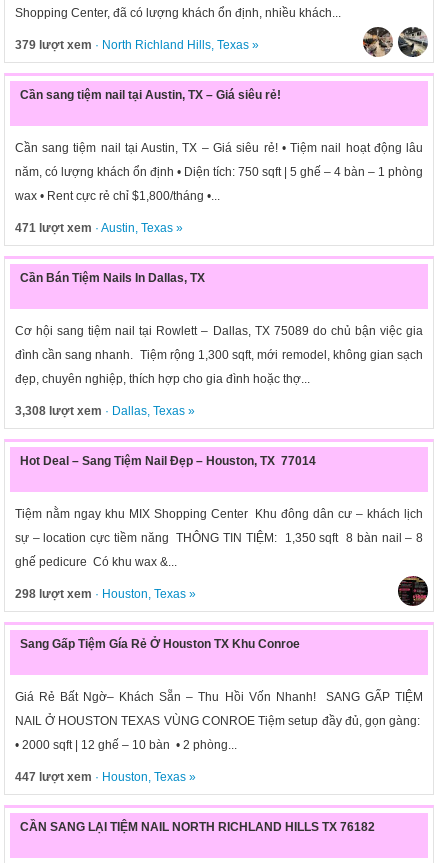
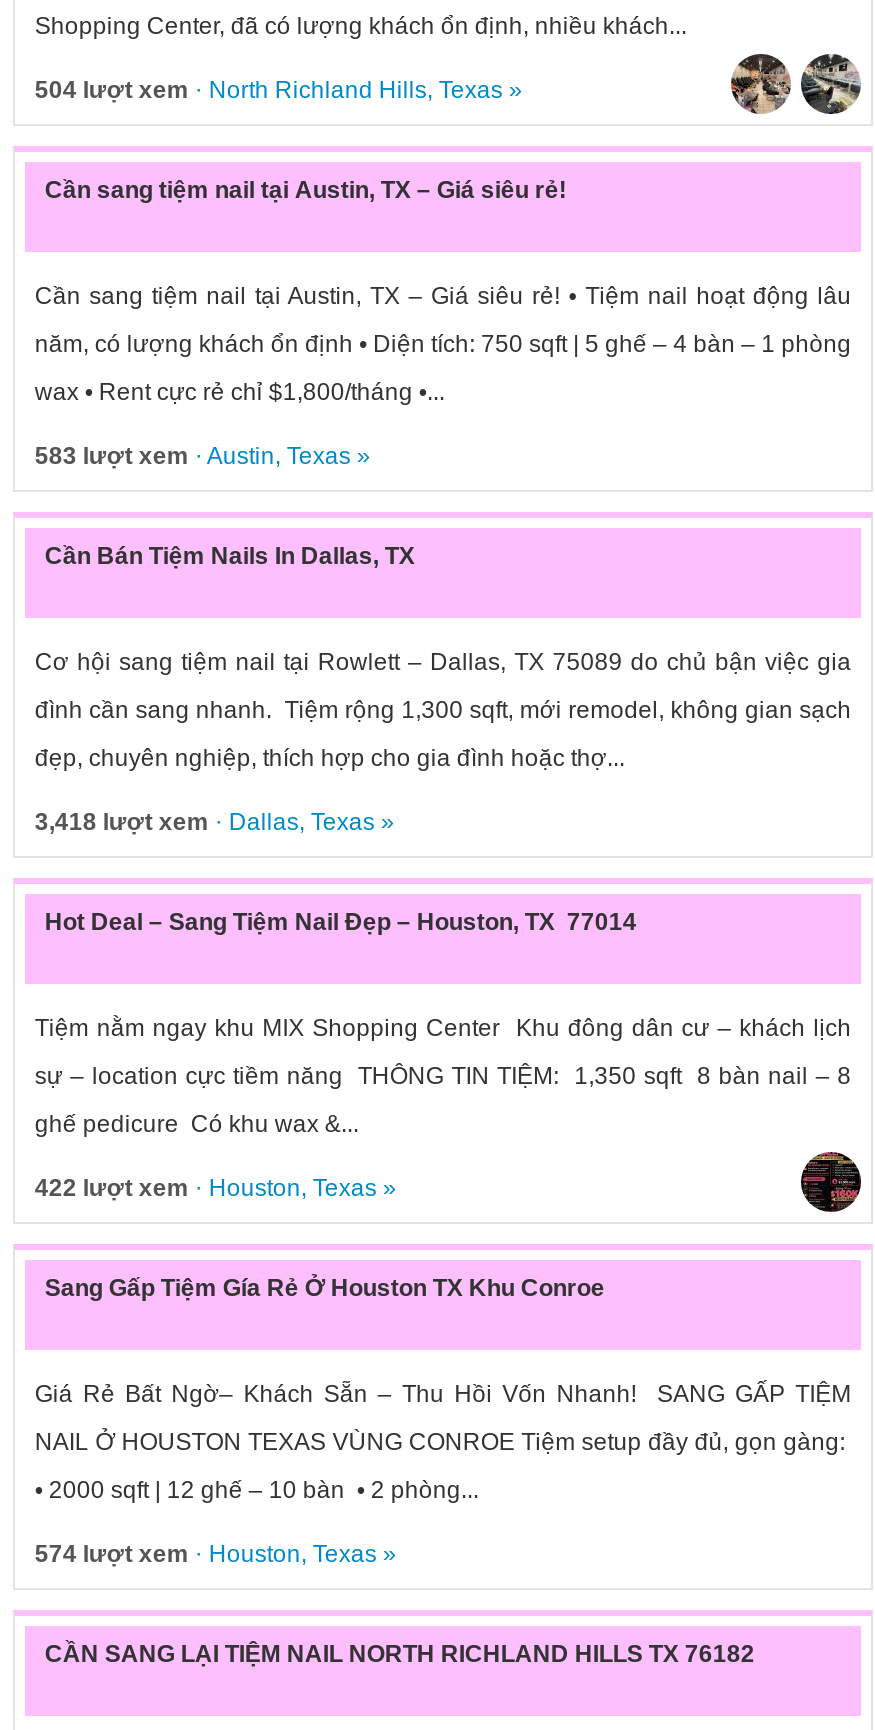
- 379 lượt xem · North Richland Hills, Texas»
+ 504 lượt xem · North Richland Hills, Texas»

- 471 lượt xem · Austin, Texas»
+ 583 lượt xem · Austin, Texas»

- 3,308 lượt xem · Dallas, Texas»
+ 3,418 lượt xem · Dallas, Texas»

- 298 lượt xem · Houston, Texas»
+ 422 lượt xem · Houston, Texas»

- 447 lượt xem · Houston, Texas»
+ 574 lượt xem · Houston, Texas»
